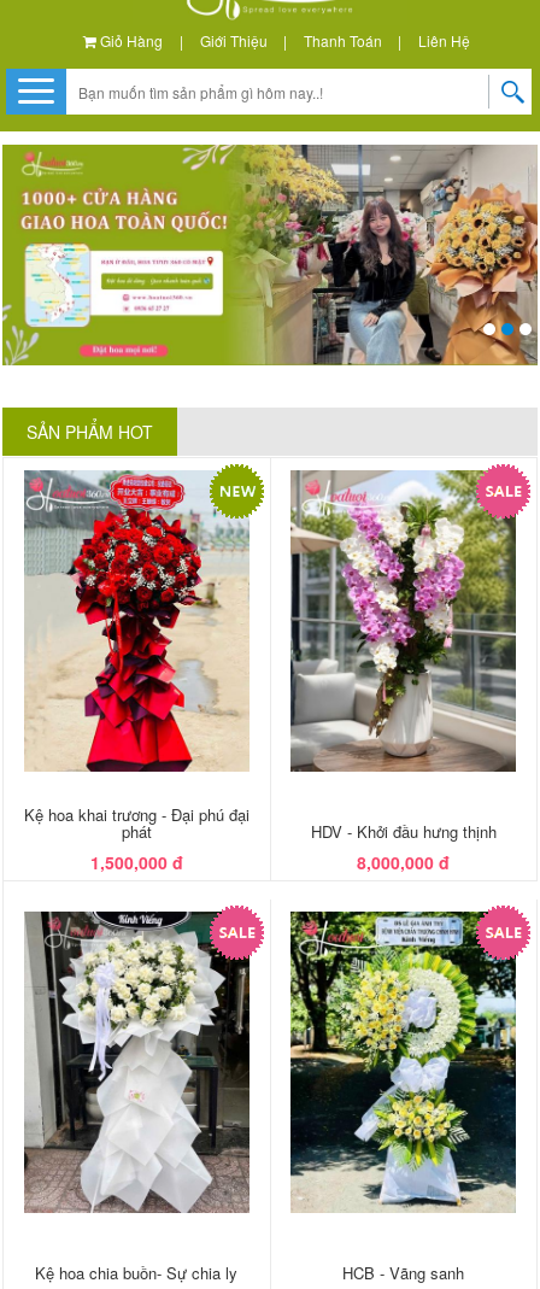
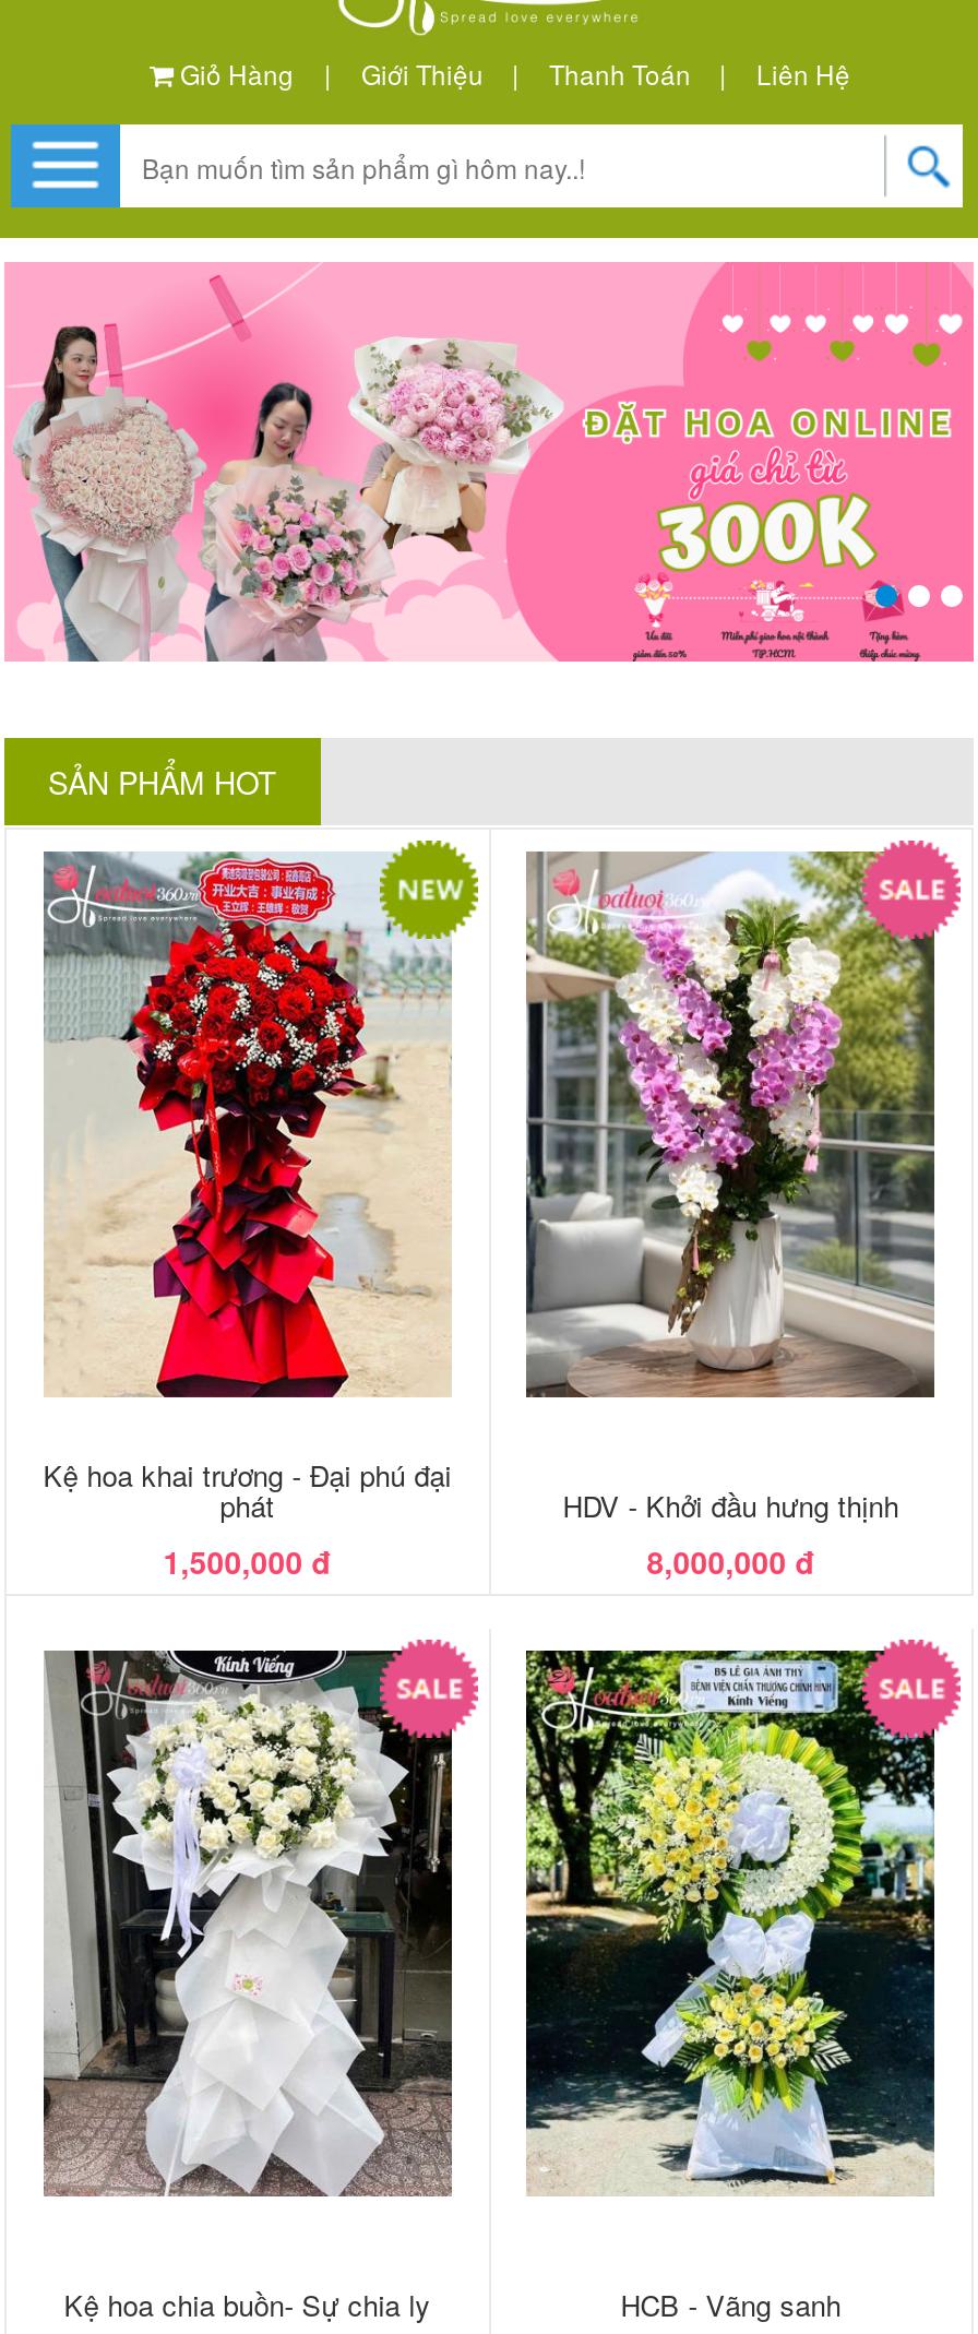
- [image]
+ [image]
